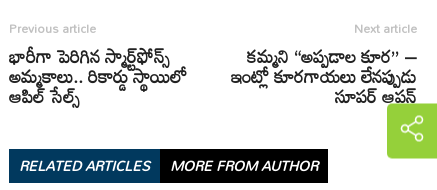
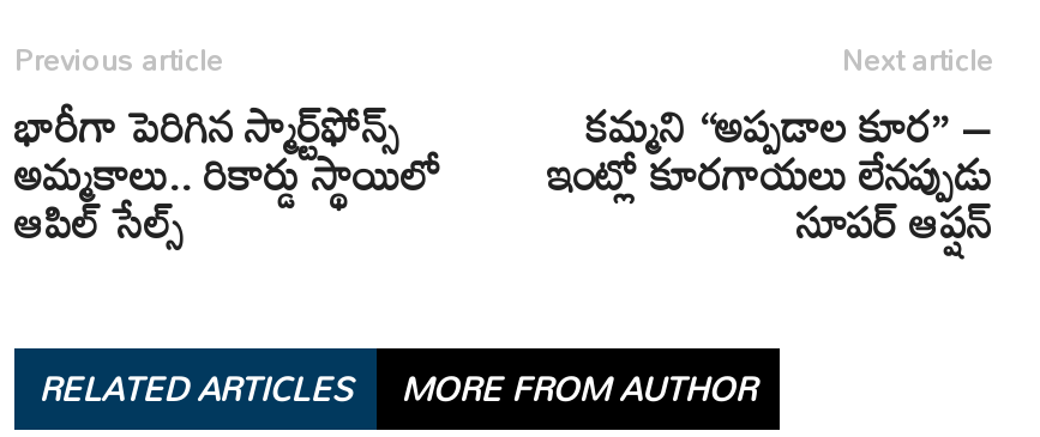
- [image]
